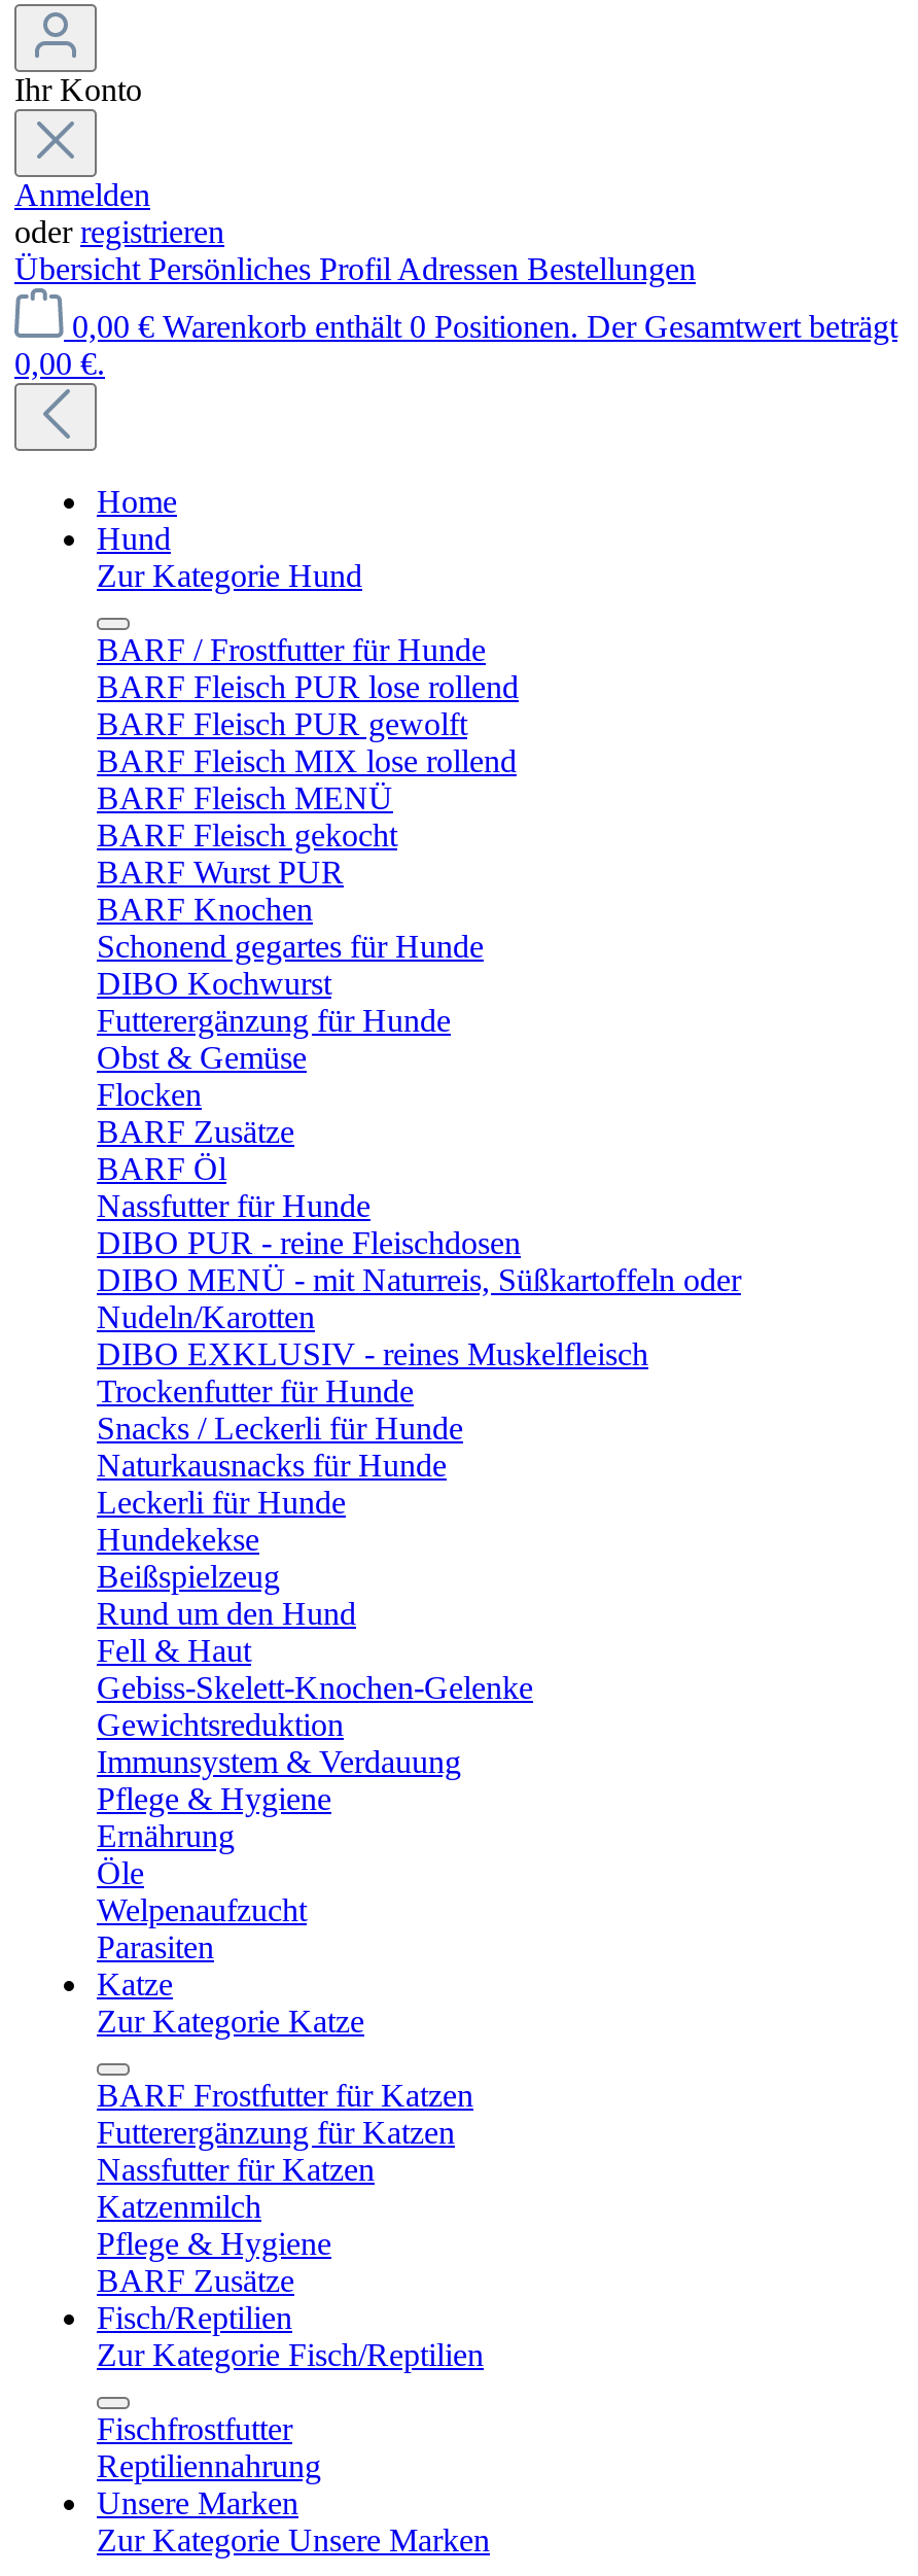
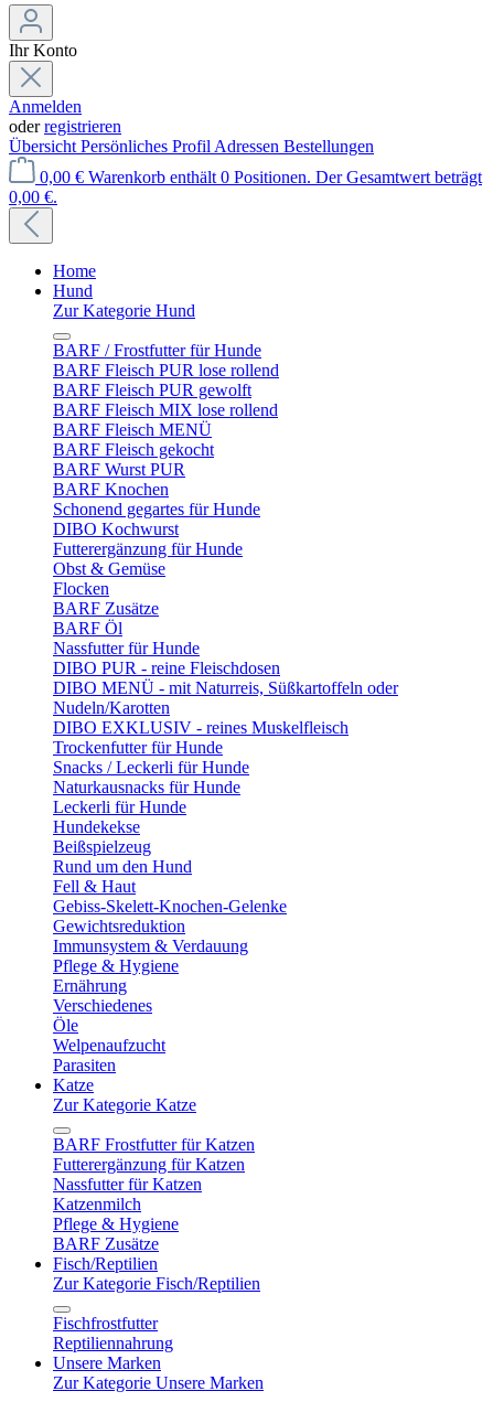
+ Verschiedenes
